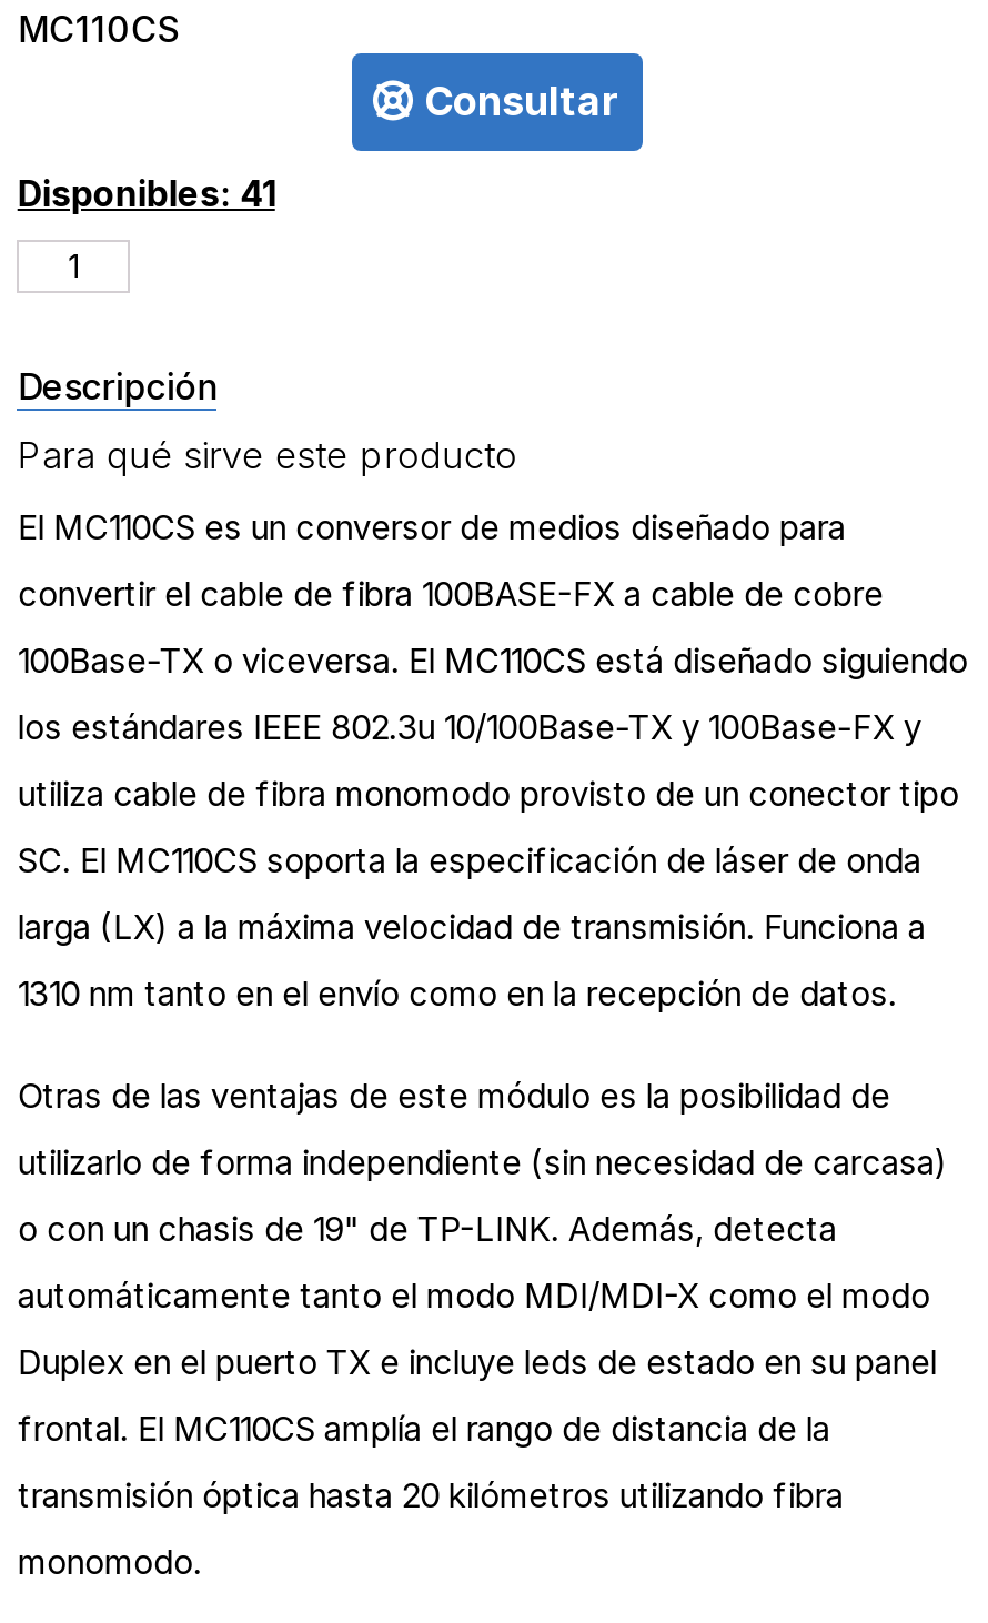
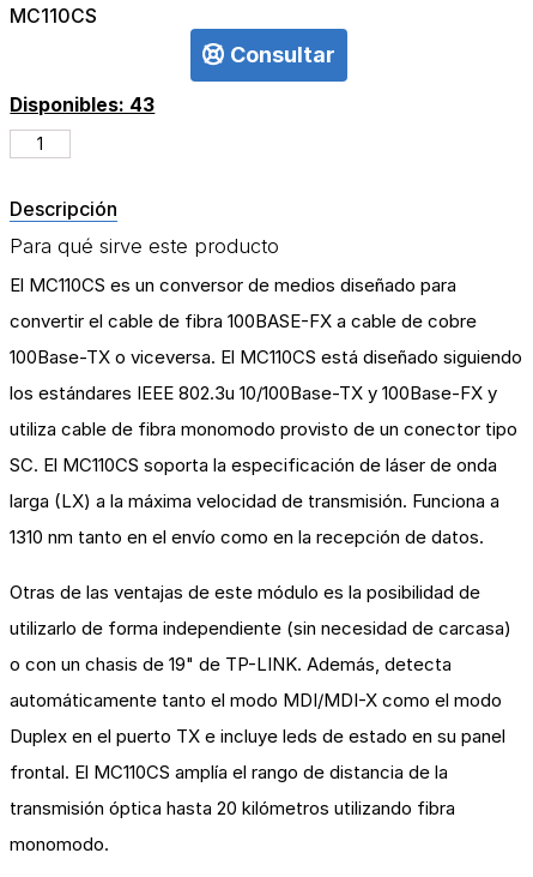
- Disponibles: 41
+ Disponibles: 43
